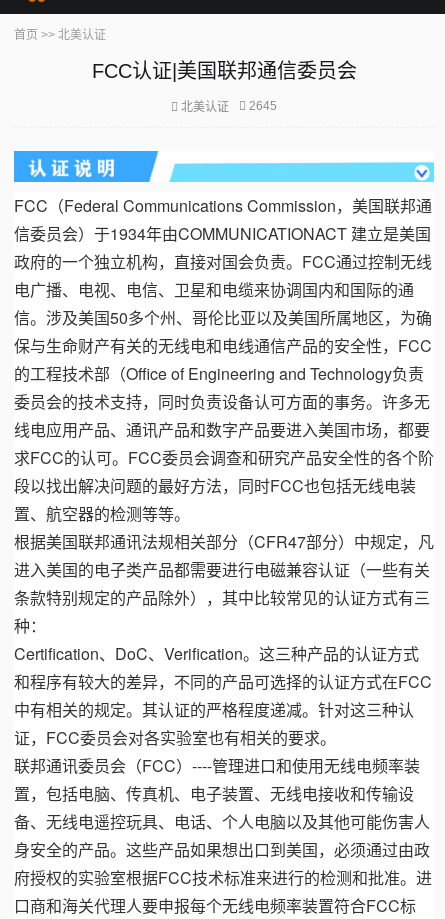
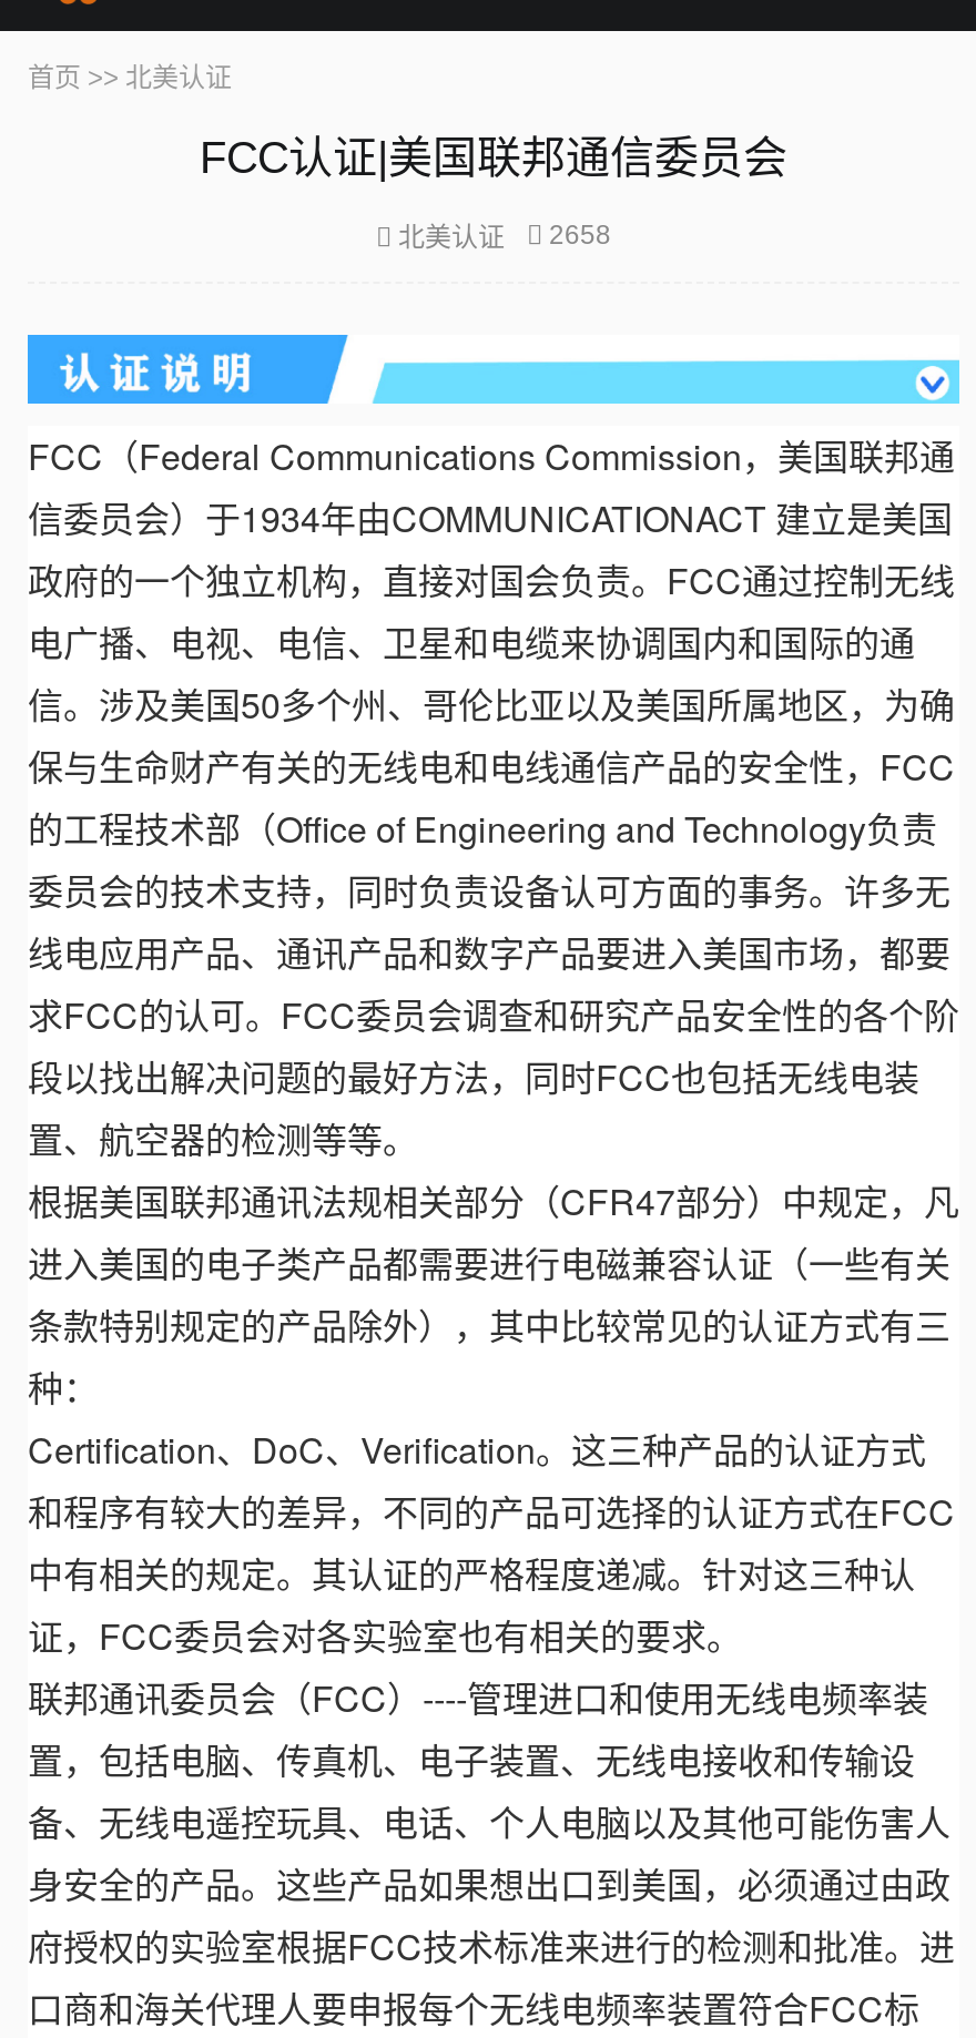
- 北美认证 2645
+ 北美认证 2658
